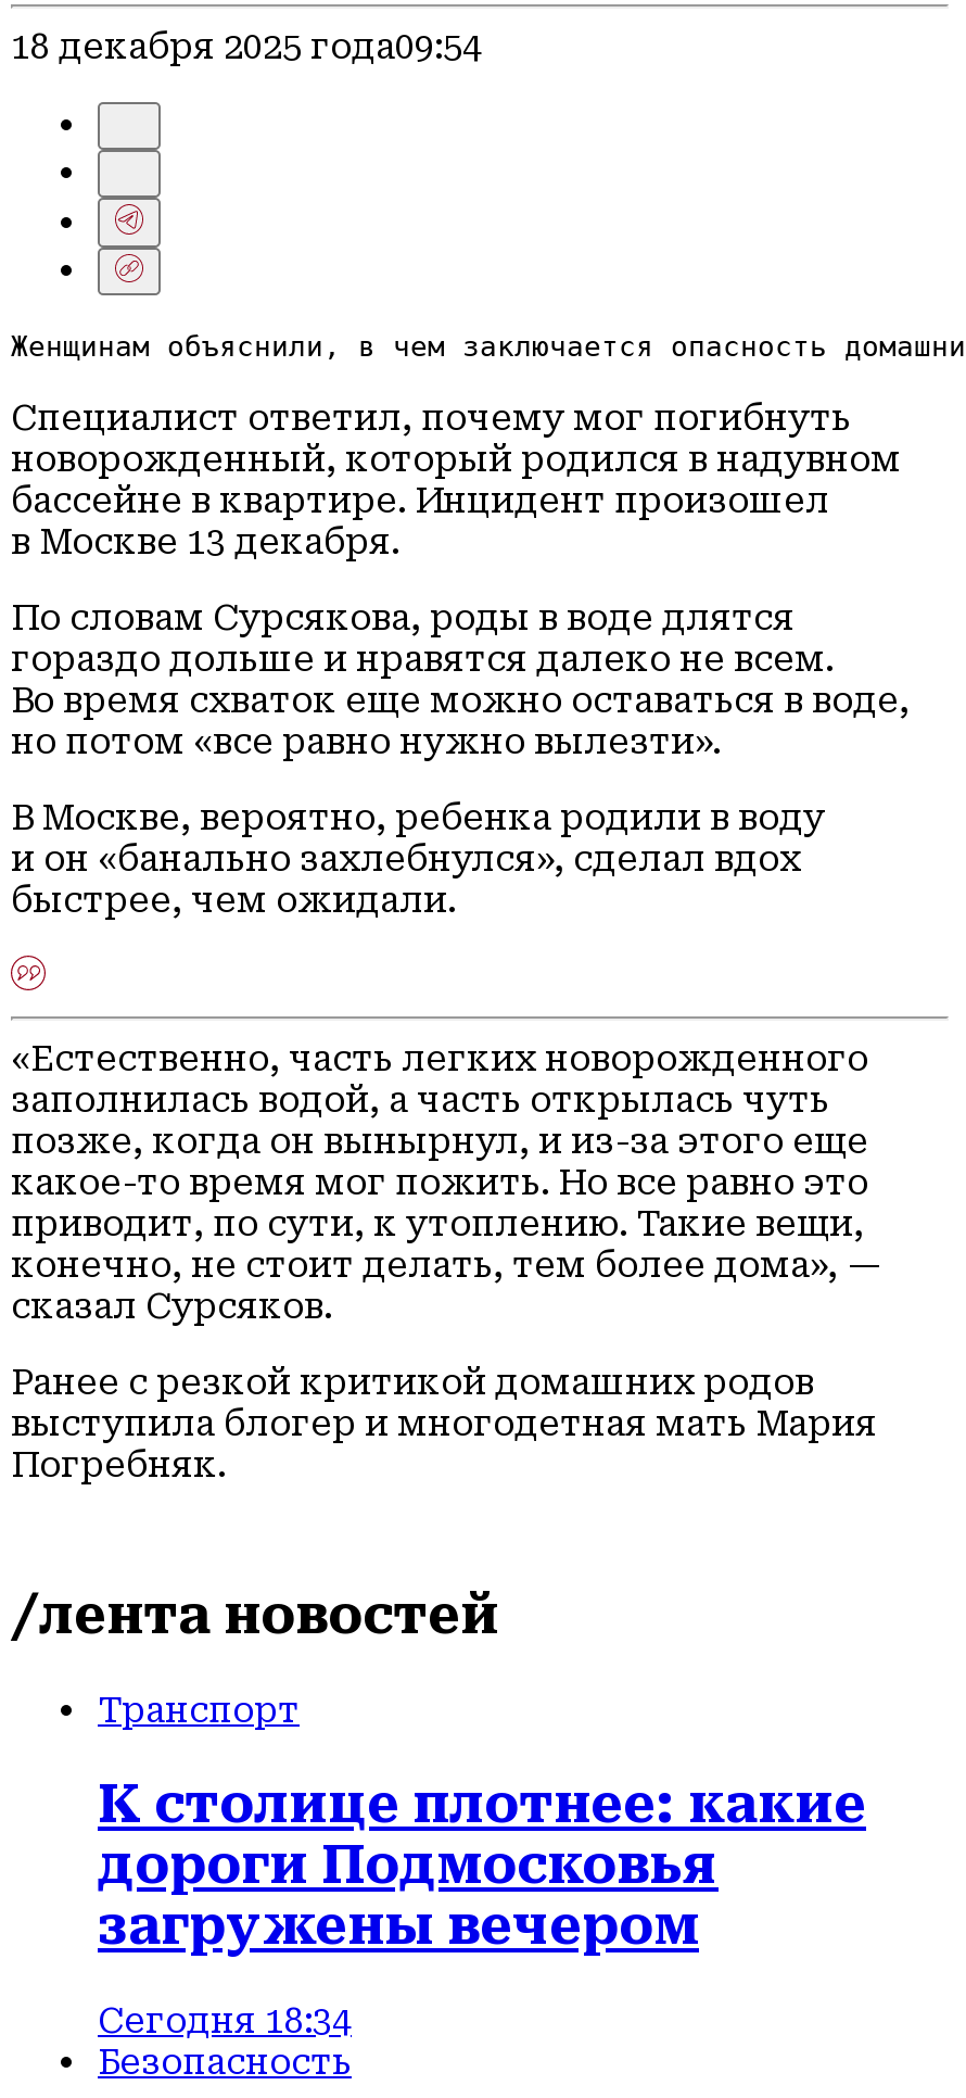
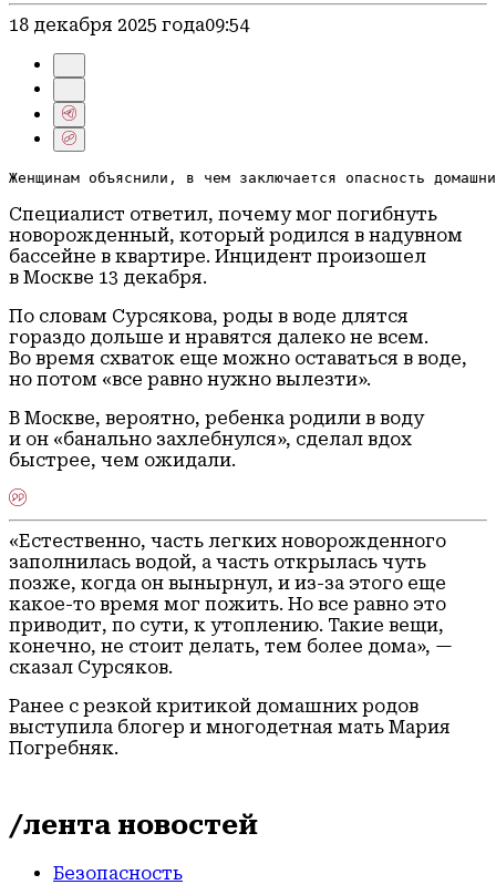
- Транспорт
- К столице плотнее: какие
- дороги Подмосковья
- загружены вечером
- Сегодня 18:34
